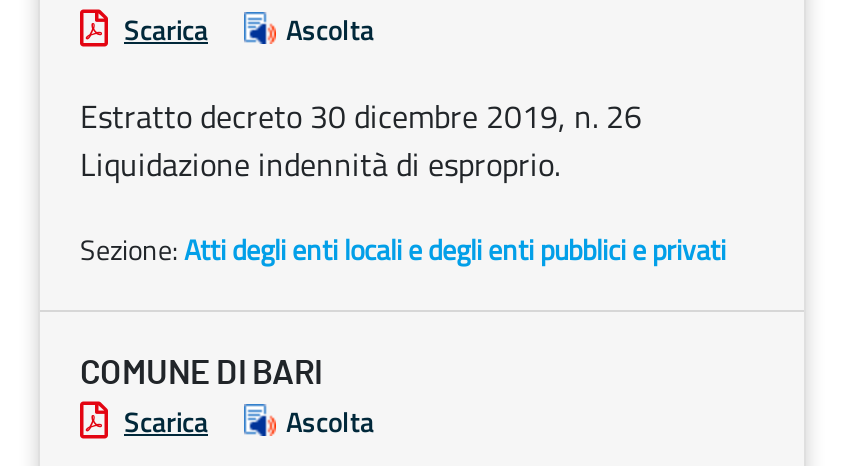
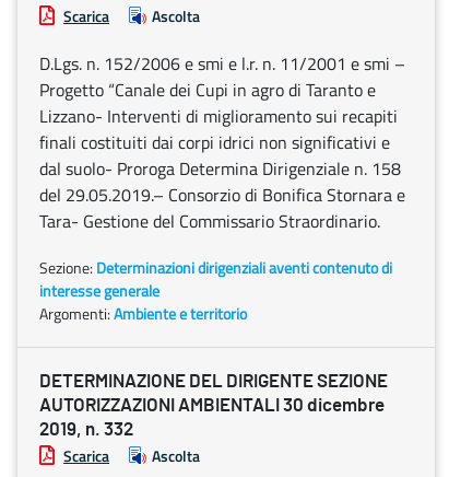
- Estratto decreto 30 dicembre 2019, n. 26
- Liquidazione indennità di esproprio.
+ D.Lgs. n. 152/2006 e smi e l.r. n. 11/2001 e smi –
+ Progetto “Canale dei Cupi in agro di Taranto e
+ Lizzano- Interventi di miglioramento sui recapiti
+ finali costituiti dai corpi idrici non significativi e
+ dal suolo- Proroga Determina Dirigenziale n. 158
+ del 29.05.2019.– Consorzio di Bonifica Stornara e
+ Tara- Gestione del Commissario Straordinario.

- Sezione: Atti degli enti locali e degli enti pubblici e privati
+ Sezione: Determinazioni dirigenziali aventi contenuto di
+ interesse generale
+ Argomenti: Ambiente e territorio

- COMUNE DI BARI
+ DETERMINAZIONE DEL DIRIGENTE SEZIONE
+ AUTORIZZAZIONI AMBIENTALI 30 dicembre
+ 2019, n. 332
